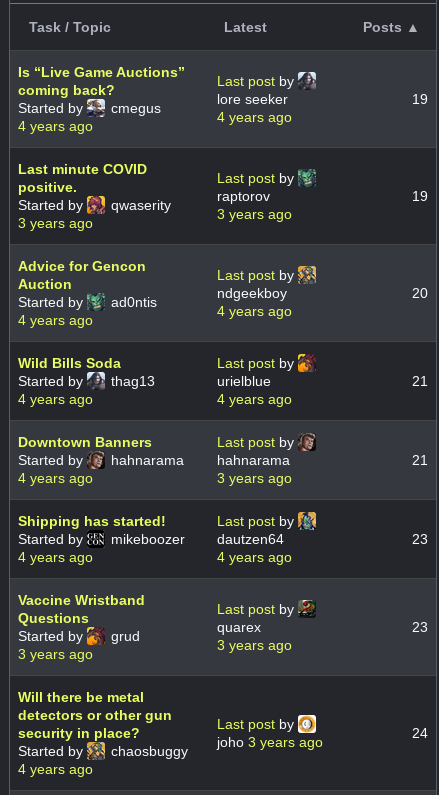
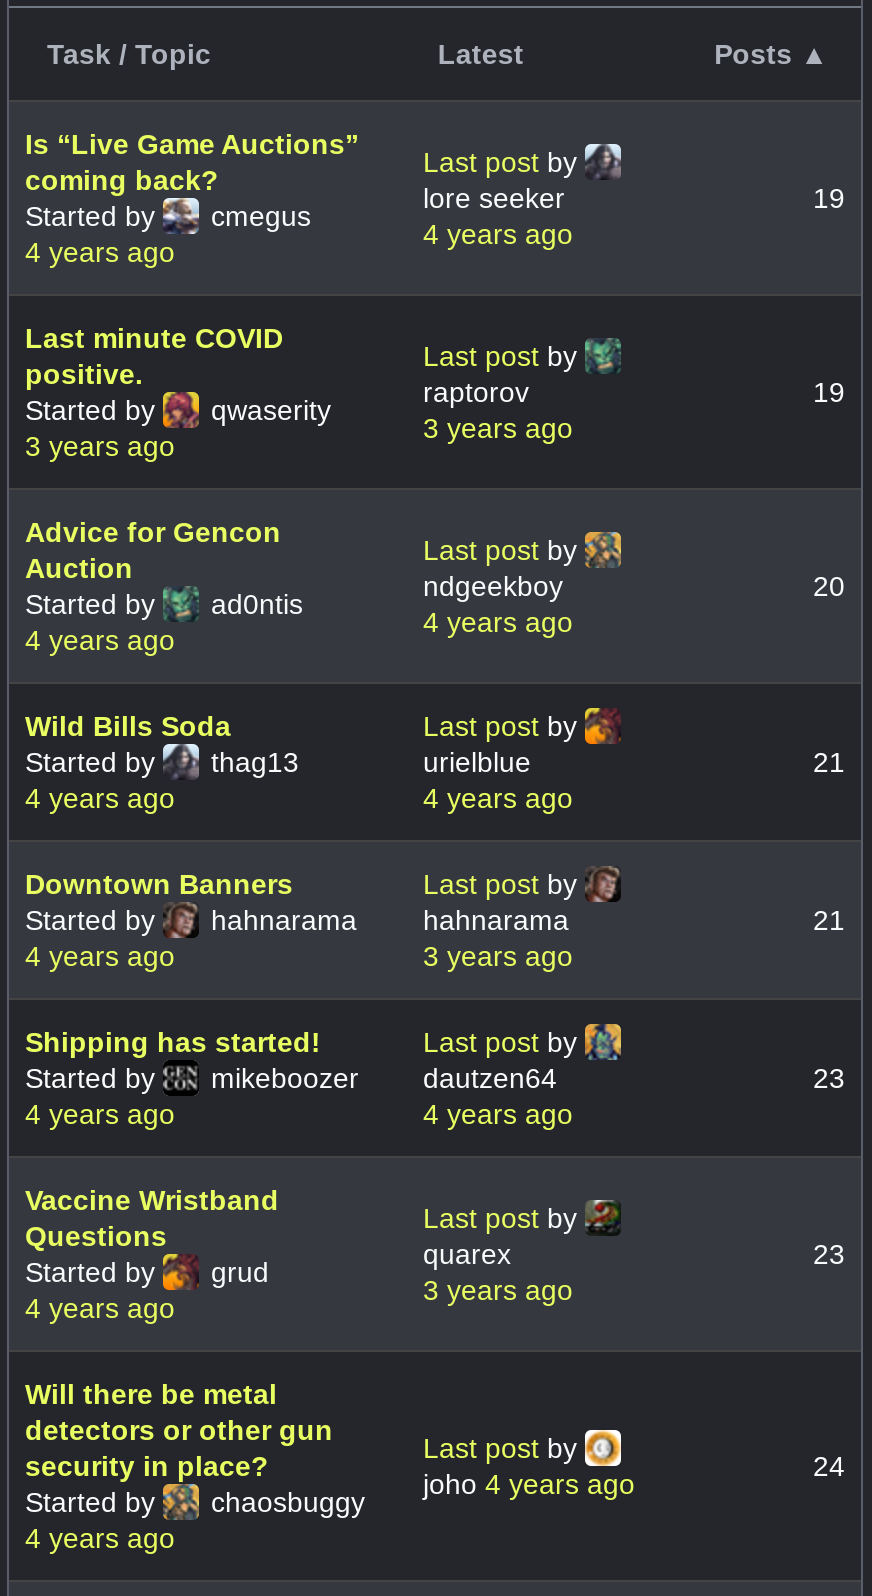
- 3 years ago
+ 4 years ago

- joho 3 years ago
+ joho 4 years ago
